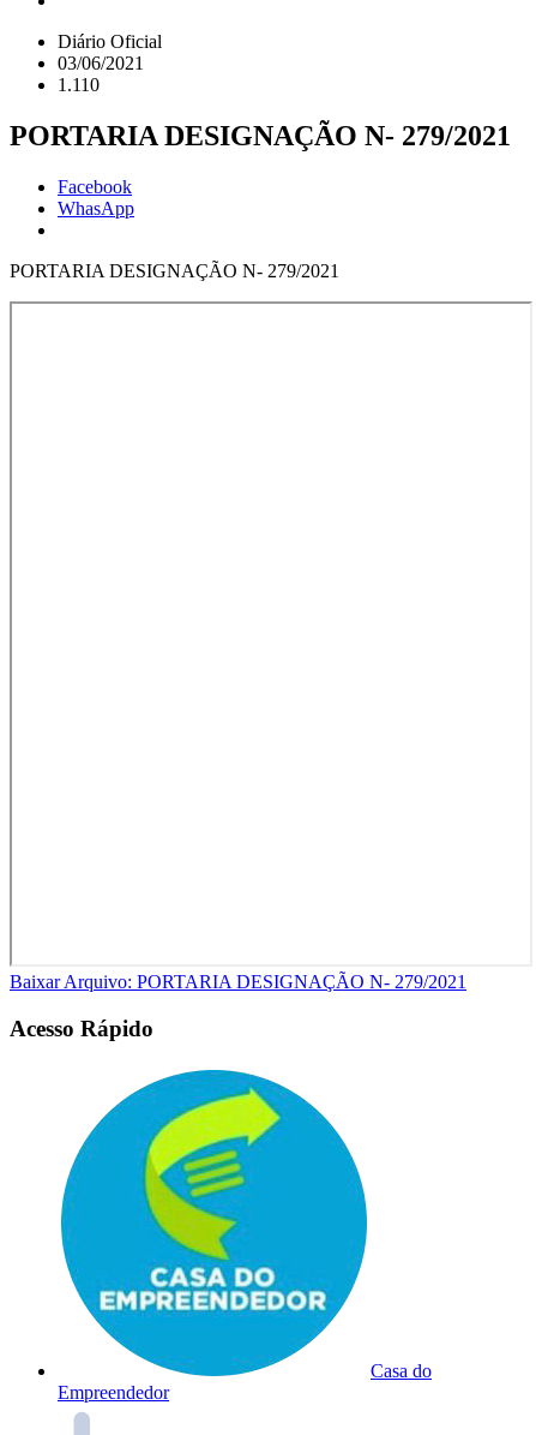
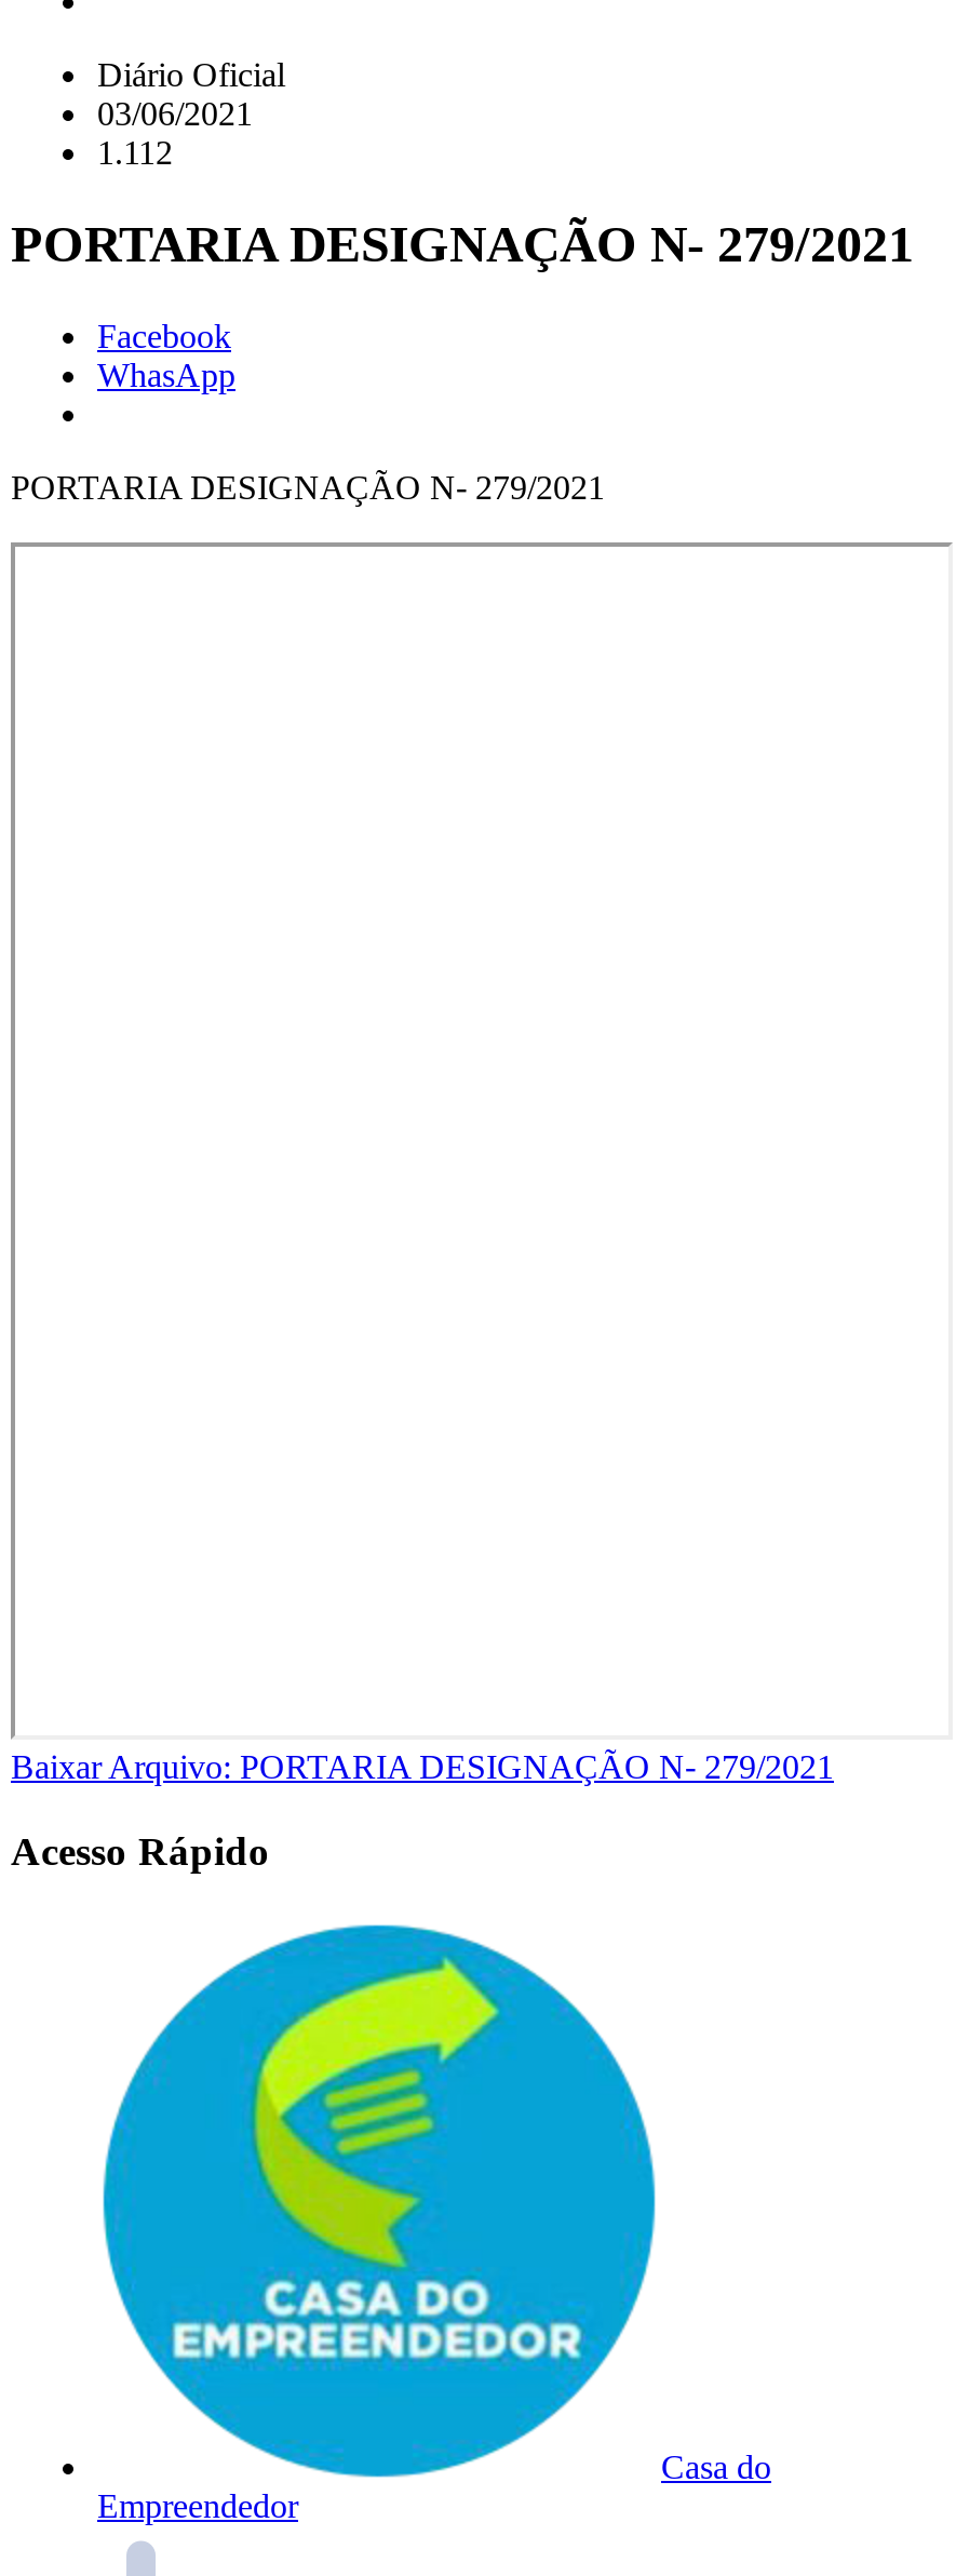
- 1.110
+ 1.112
